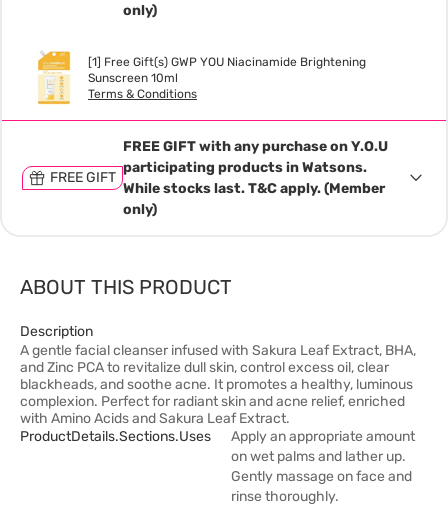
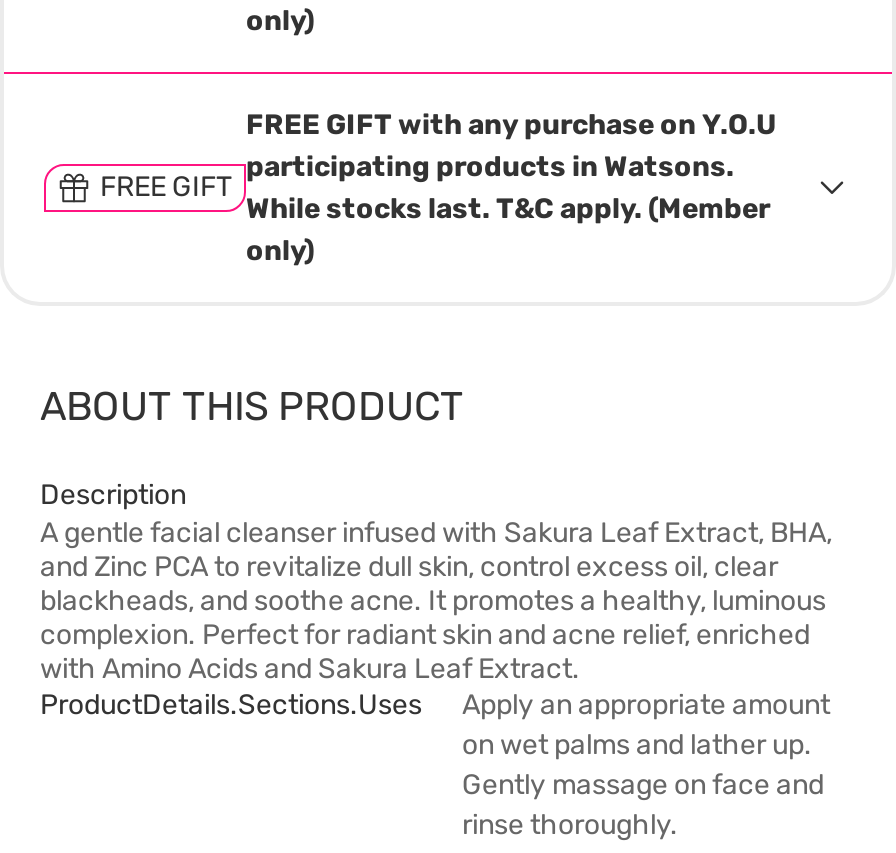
- [image]
- [1] Free Gift(s) GWP YOU Niacinamide Brightening
- Sunscreen 10ml
- Terms & Conditions
